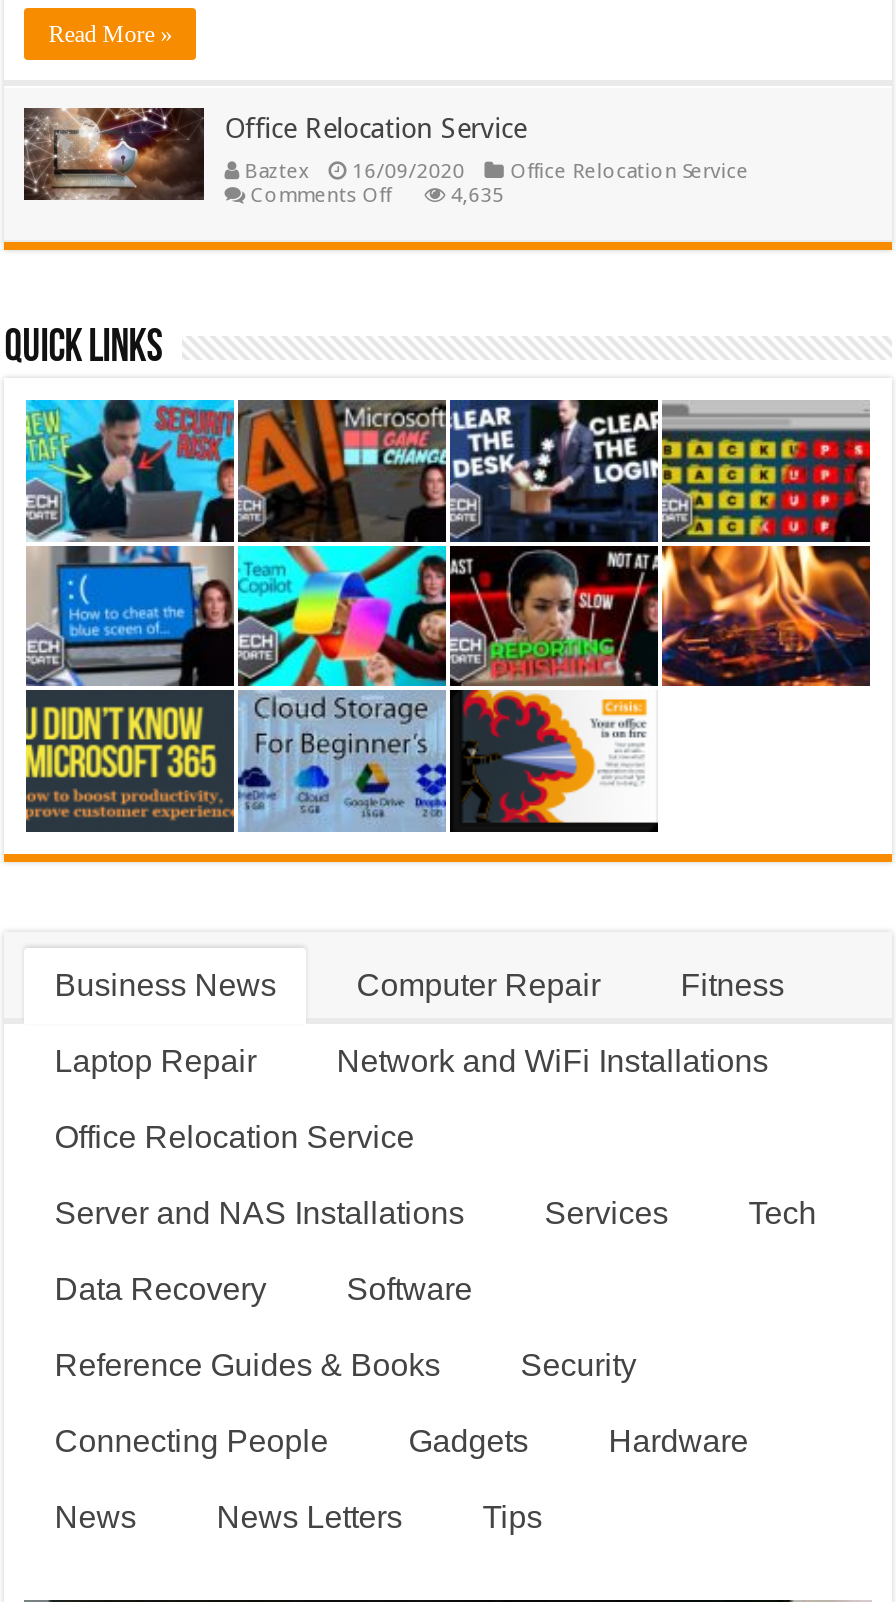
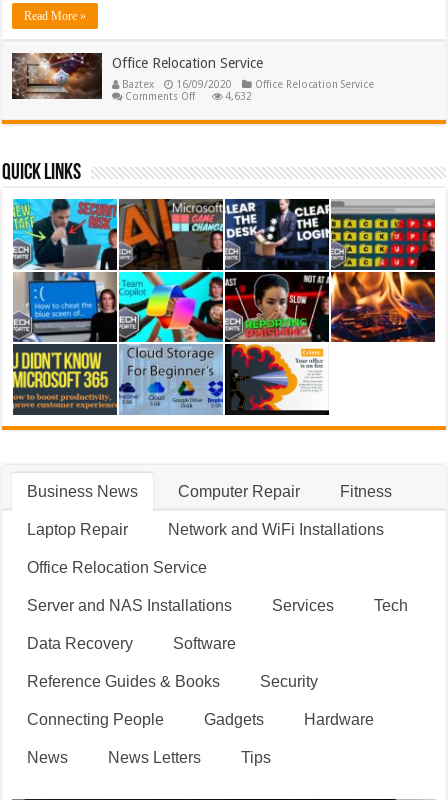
- 4,635
+ 4,632
